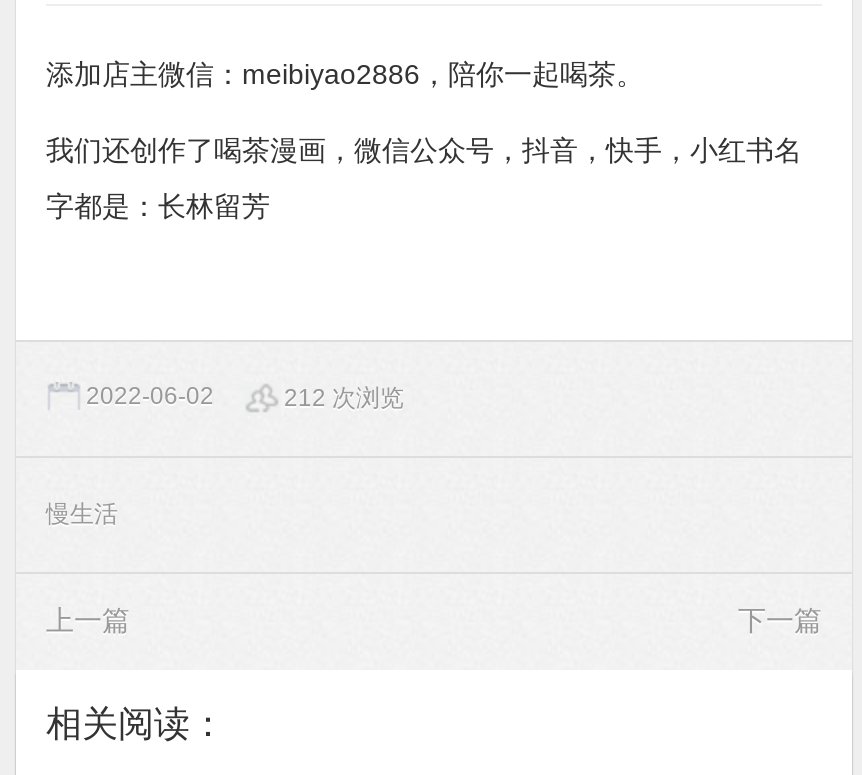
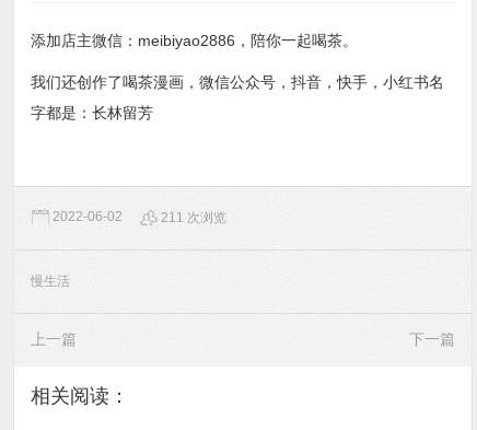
- 212 次浏览
+ 211 次浏览
